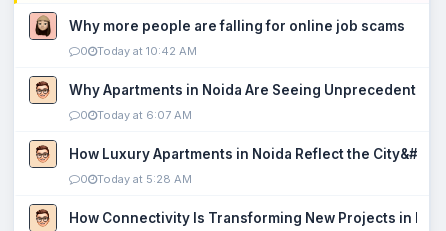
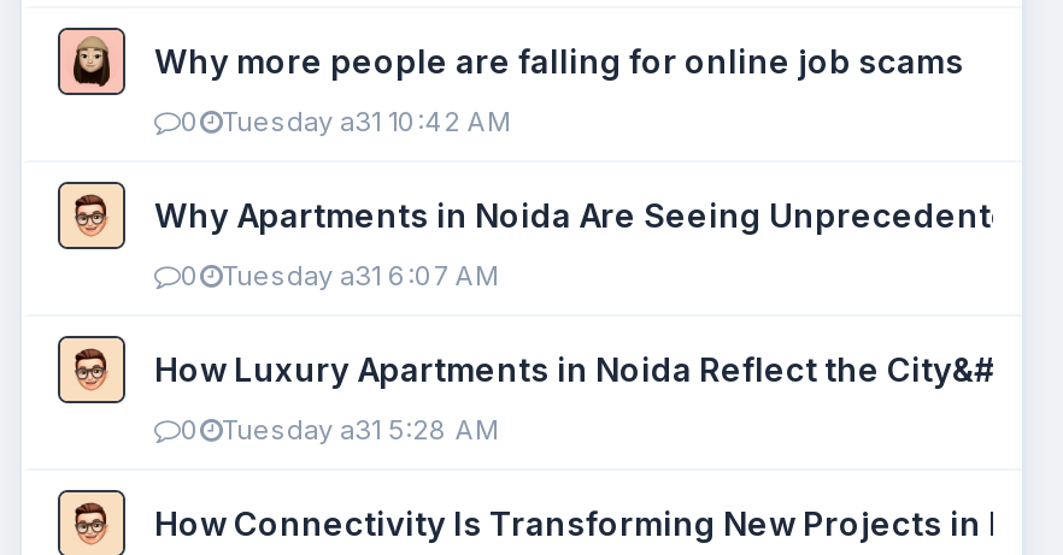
- 0 Today at 10:42 AM
+ 0 Tuesday a31 10:42 AM

- 0 Today at 6:07 AM
+ 0 Tuesday a31 6:07 AM

- 0 Today at 5:28 AM
+ 0 Tuesday a31 5:28 AM
